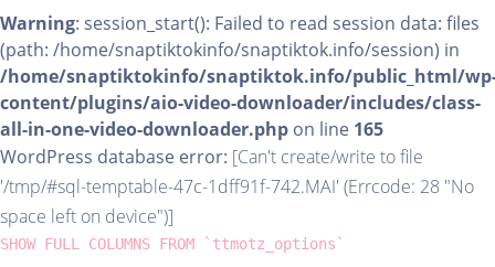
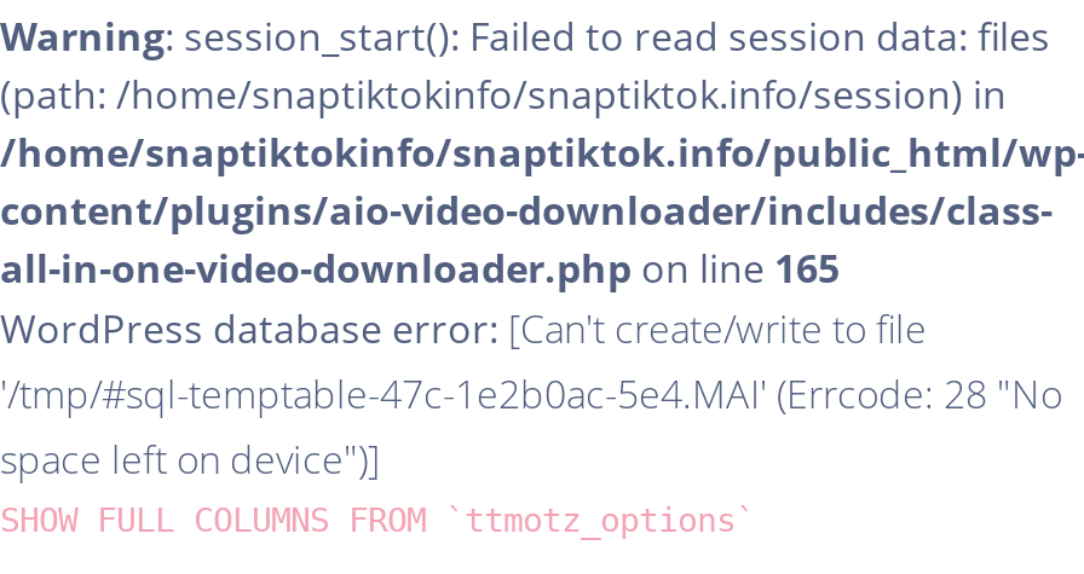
- '/tmp/#sql-temptable-47c-1dff91f-742.MAI' (Errcode: 28 "No
+ '/tmp/#sql-temptable-47c-1e2b0ac-5e4.MAI' (Errcode: 28 "No
